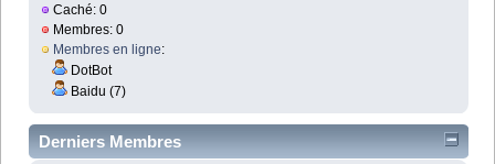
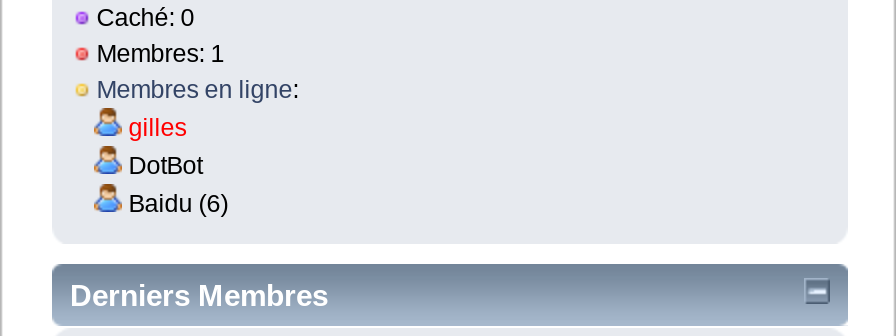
- Membres: 0
+ Membres: 1

+ gilles

- Baidu (7)
+ Baidu (6)
